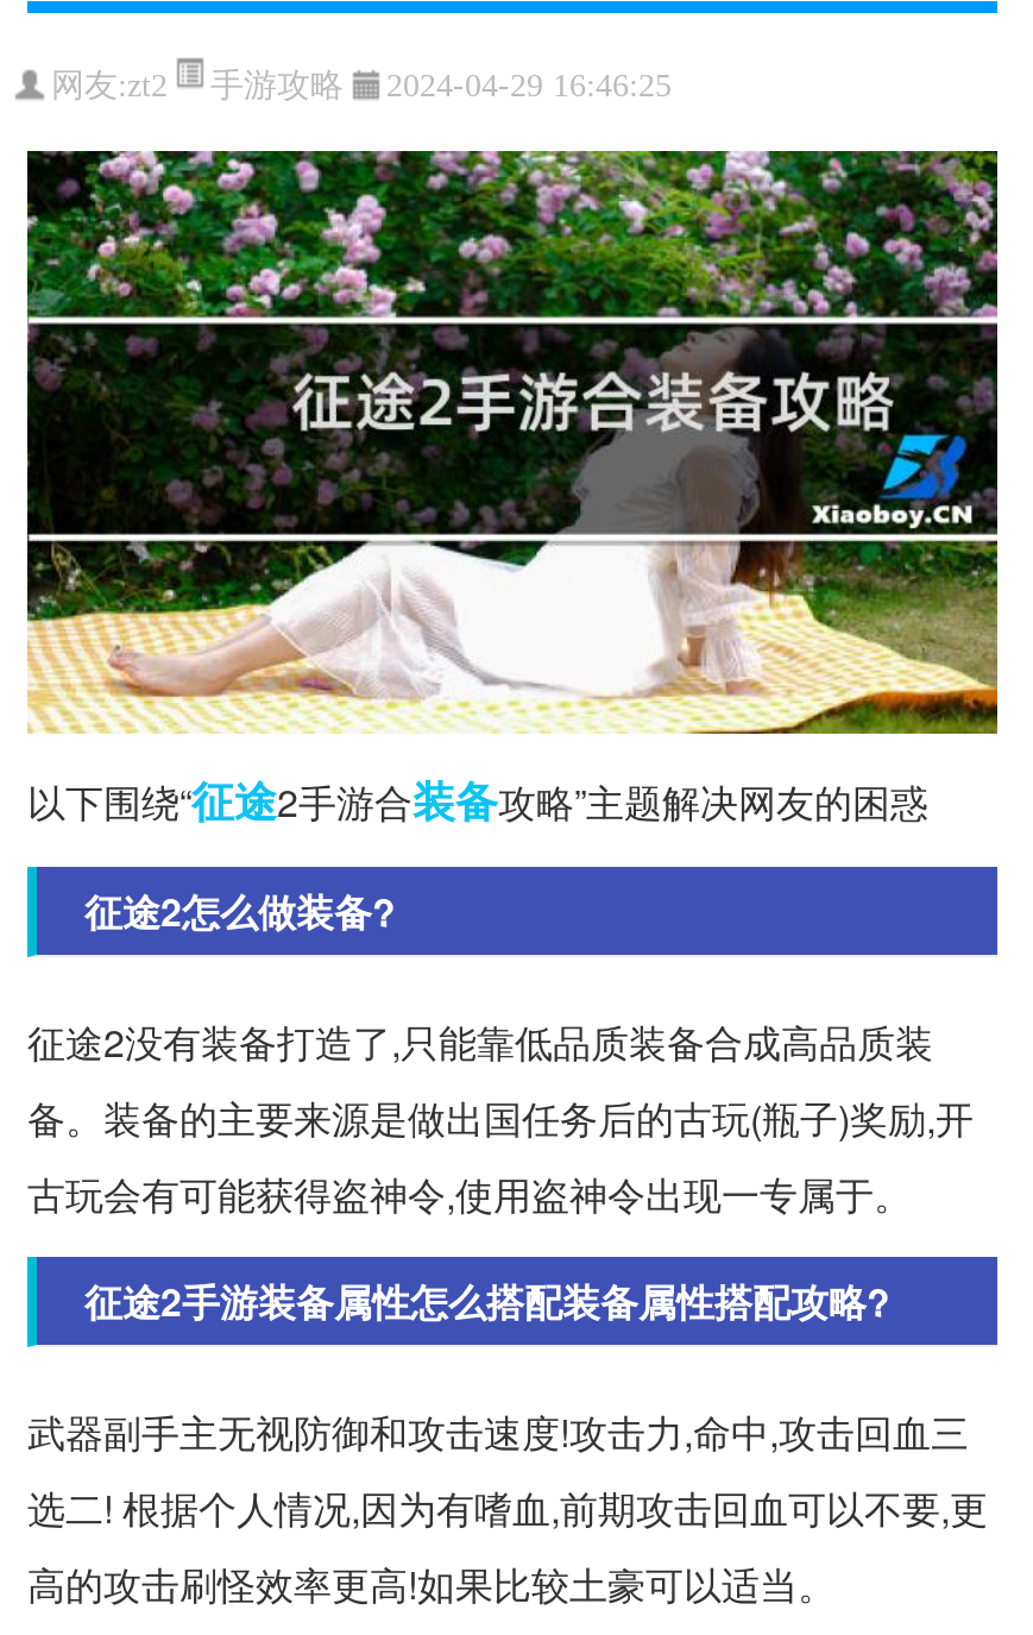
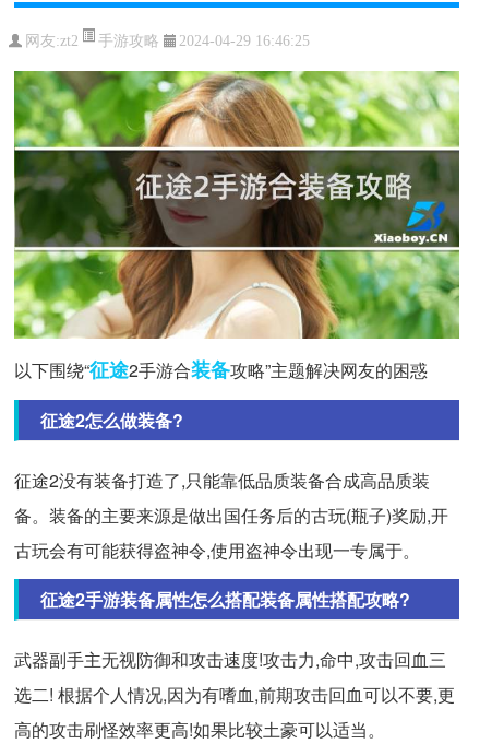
- [image]
+ [image]
